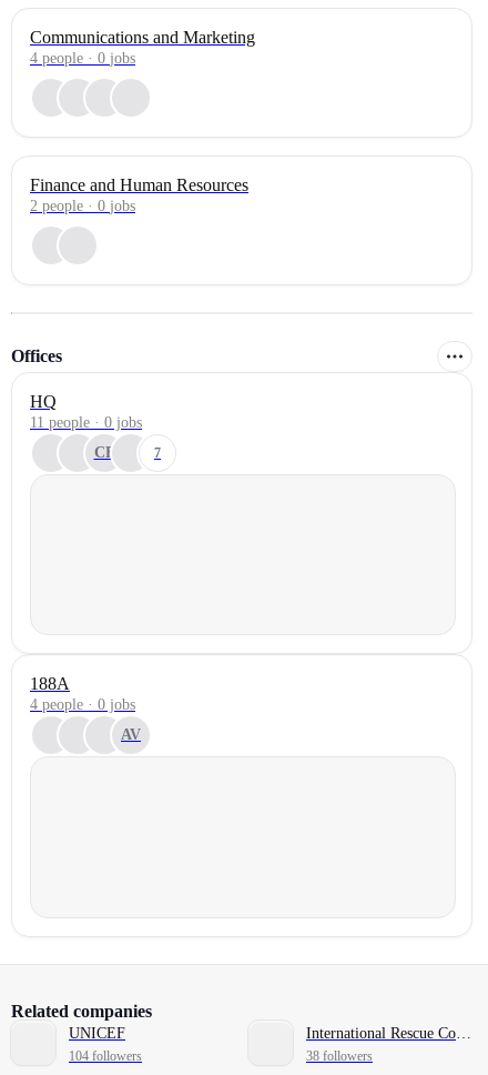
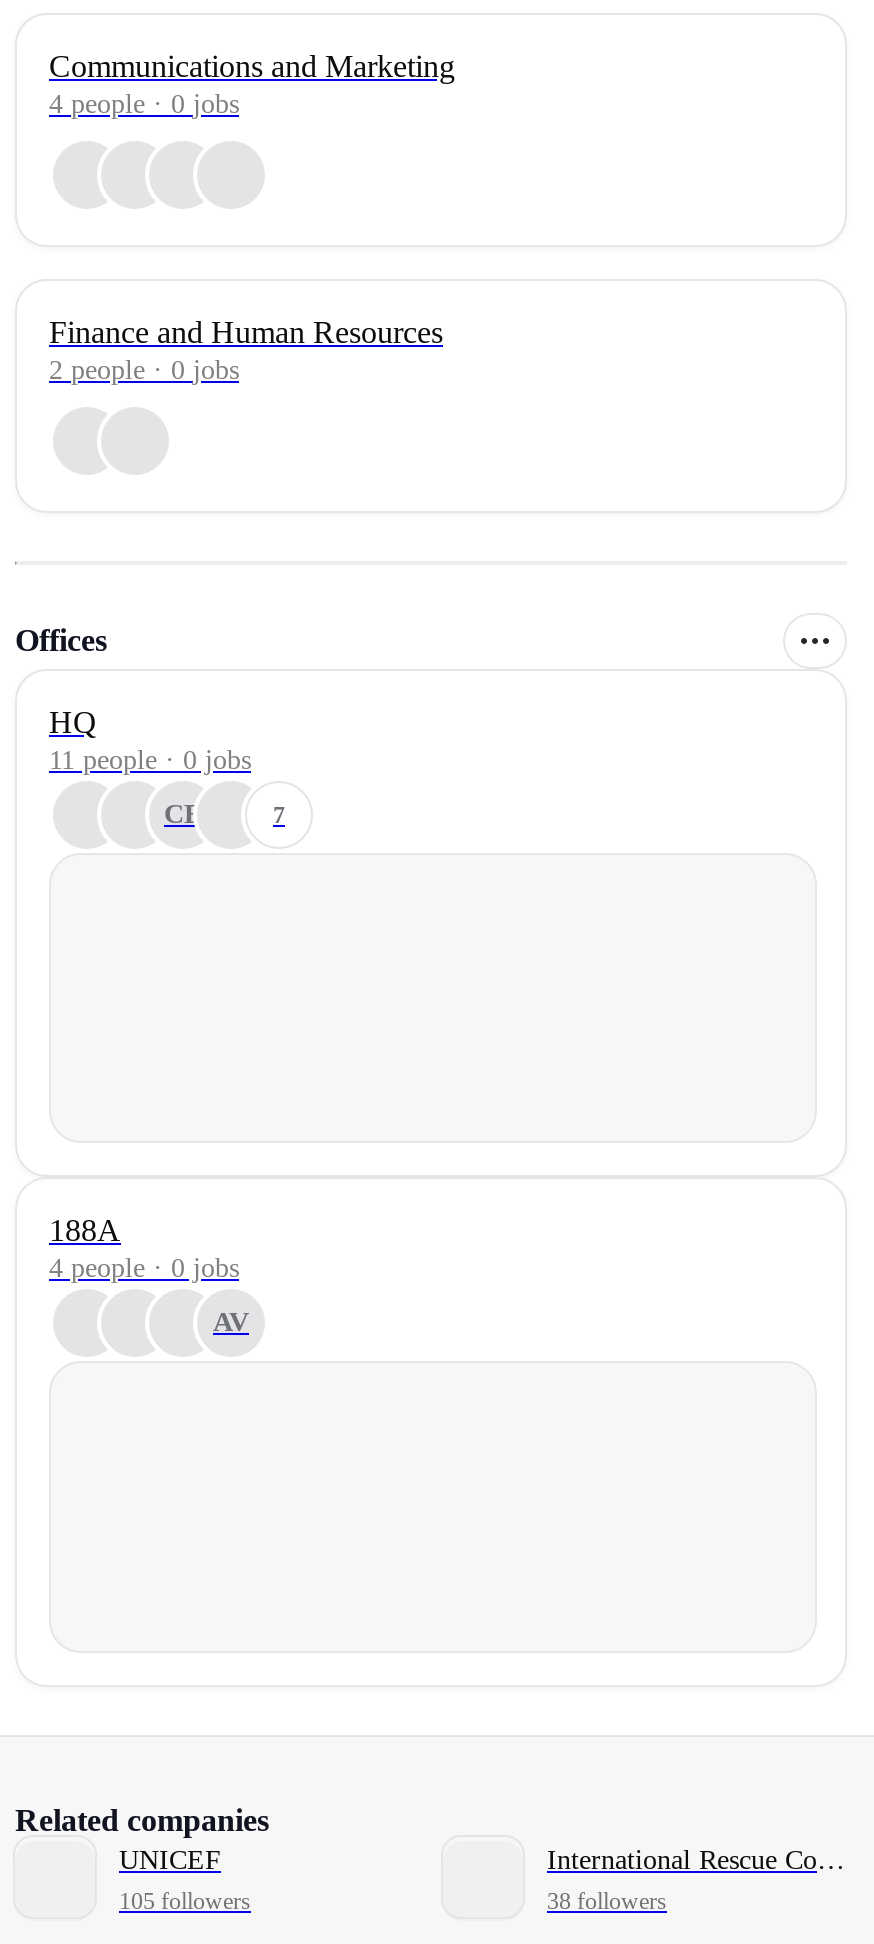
- 104 followers
+ 105 followers
